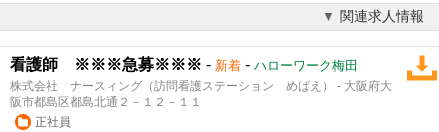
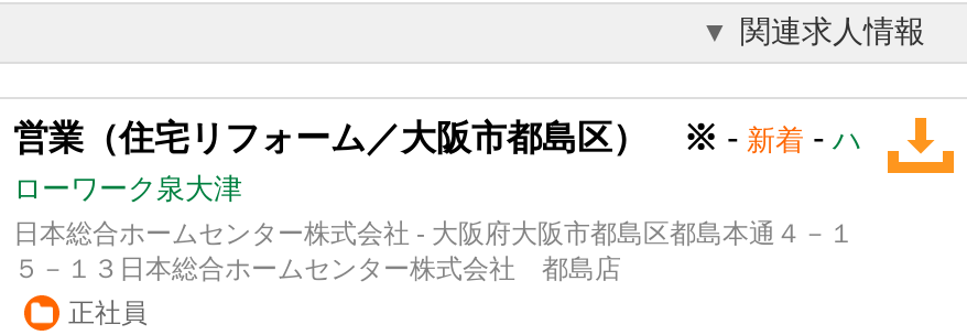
- 看護師 ※※※急募※※※ -新着-ハローワーク梅田
- 株式会社 ナースィング（訪問看護ステーション めばえ） - 大阪府大
- 阪市都島区都島北通２－１２－１１
+ 営業（住宅リフォーム／大阪市都島区） ※ -新着-ハ
+ ローワーク泉大津
+ 日本総合ホームセンター株式会社 - 大阪府大阪市都島区都島本通４－１
+ ５－１３日本総合ホームセンター株式会社 都島店
